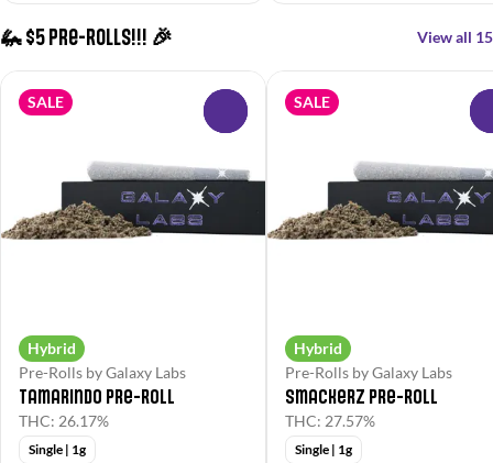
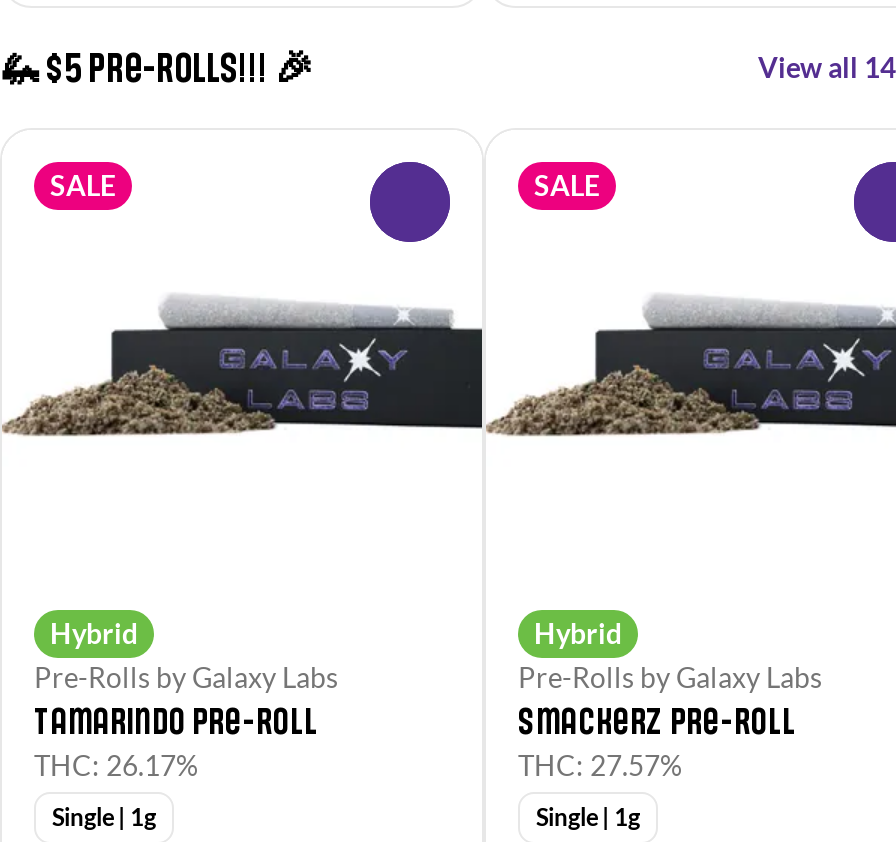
- View all 15
+ View all 14
